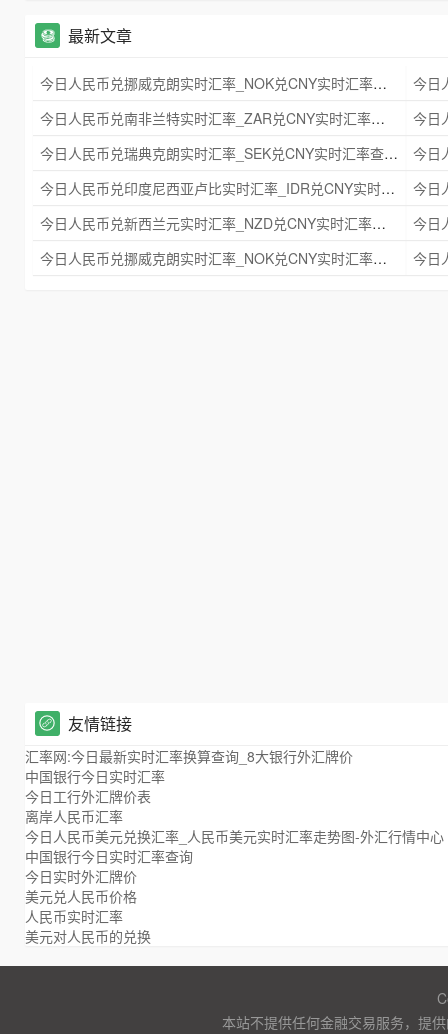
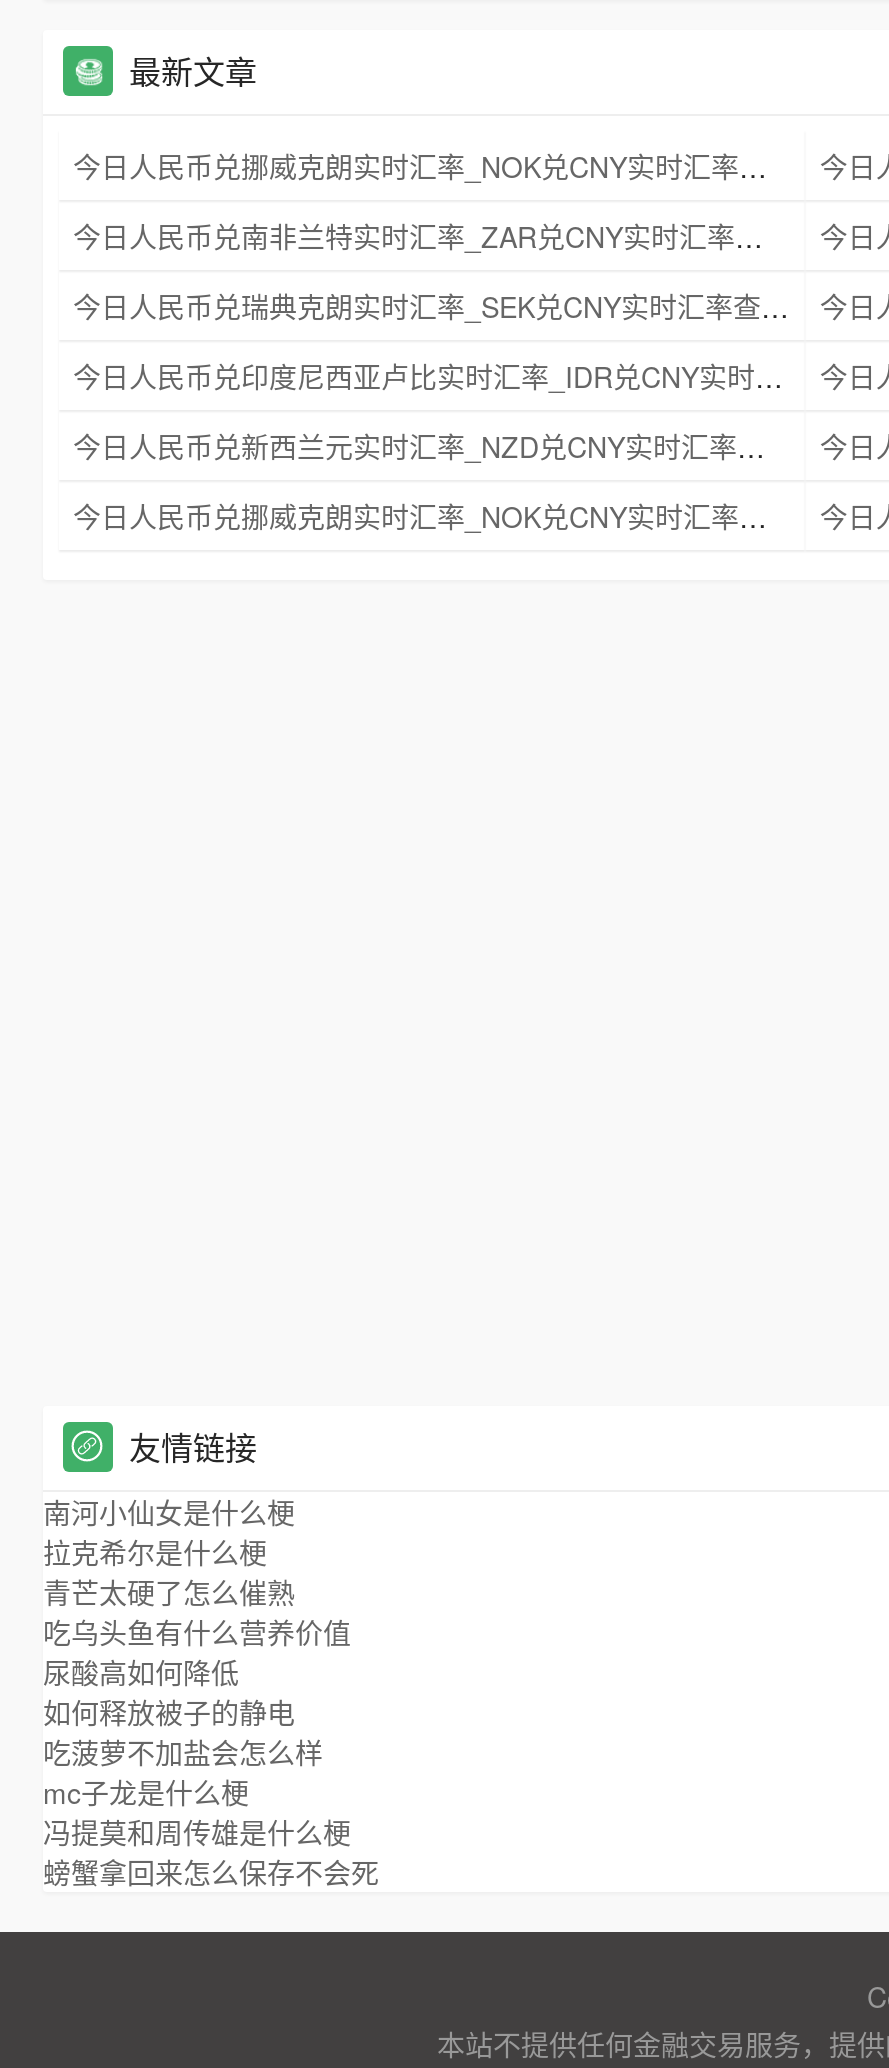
- 汇率网:今日最新实时汇率换算查询_8大银行外汇牌价
- 中国银行今日实时汇率
- 今日工行外汇牌价表
- 离岸人民币汇率
- 今日人民币美元兑换汇率_人民币美元实时汇率走势图-外汇行情中心
- 中国银行今日实时汇率查询
- 今日实时外汇牌价
- 美元兑人民币价格
- 人民币实时汇率
- 美元对人民币的兑换
+ 南河小仙女是什么梗
+ 拉克希尔是什么梗
+ 青芒太硬了怎么催熟
+ 吃乌头鱼有什么营养价值
+ 尿酸高如何降低
+ 如何释放被子的静电
+ 吃菠萝不加盐会怎么样
+ mc子龙是什么梗
+ 冯提莫和周传雄是什么梗
+ 螃蟹拿回来怎么保存不会死
